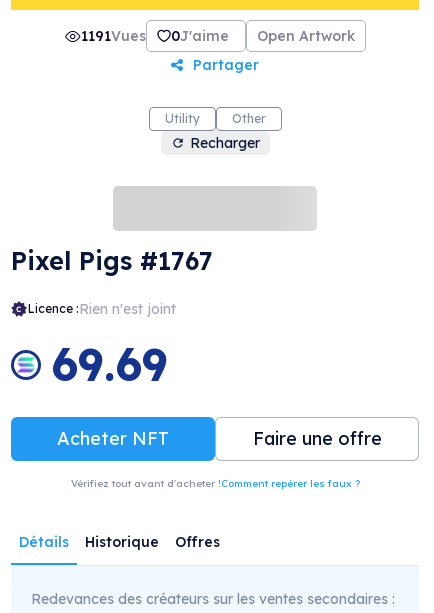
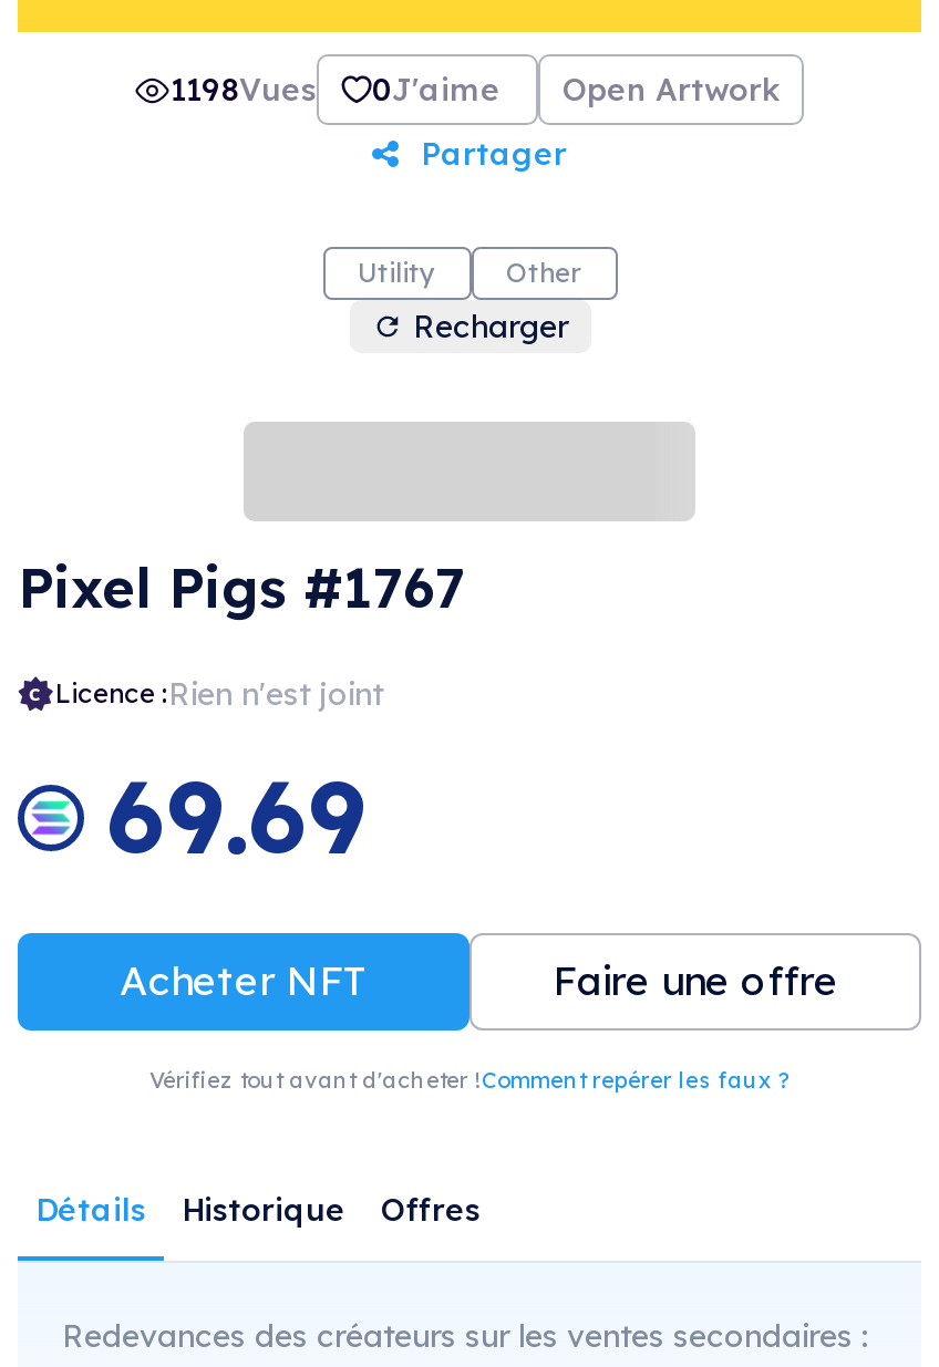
- 1191Vues 0J'aime Open Artwork
+ 1198Vues 0J'aime Open Artwork
